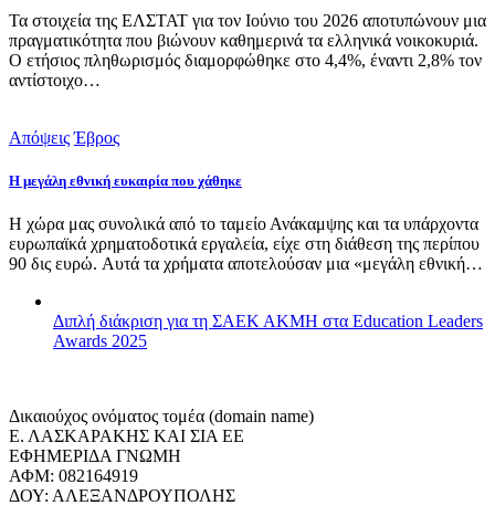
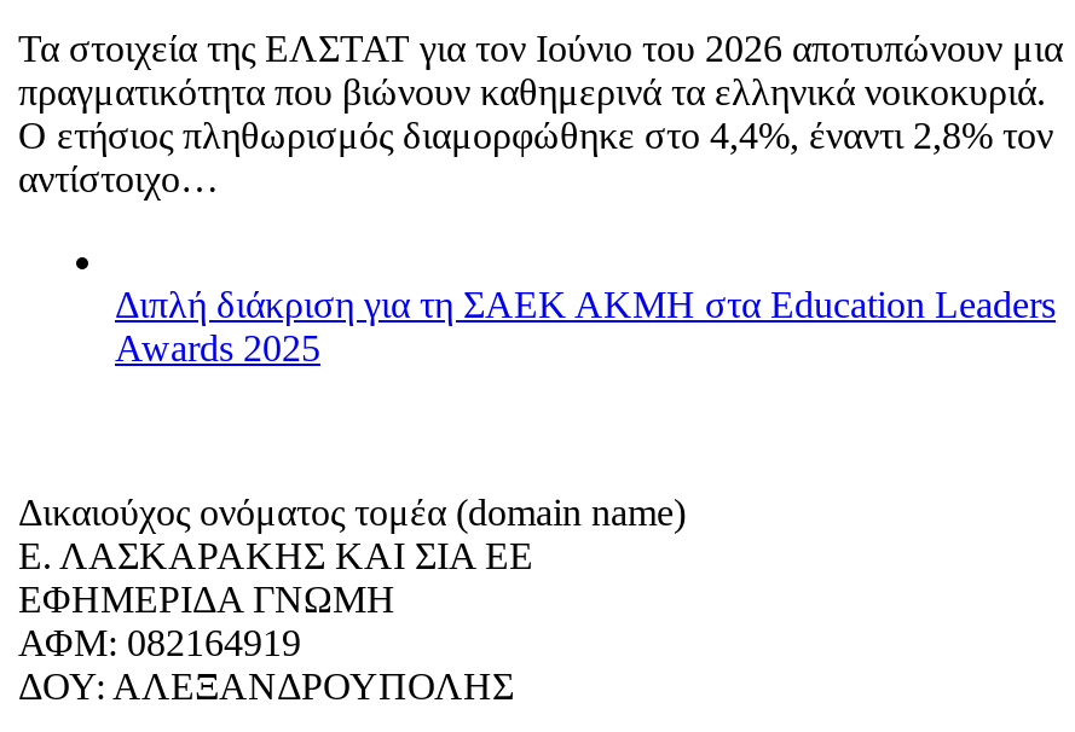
- Απόψεις Έβρος
- Η μεγάλη εθνική ευκαιρία που χάθηκε
- Η χώρα μας συνολικά από το ταμείο Ανάκαμψης και τα υπάρχοντα
- ευρωπαϊκά χρηματοδοτικά εργαλεία, είχε στη διάθεση της περίπου
- 90 δις ευρώ. Αυτά τα χρήματα αποτελούσαν μια «μεγάλη εθνική…
